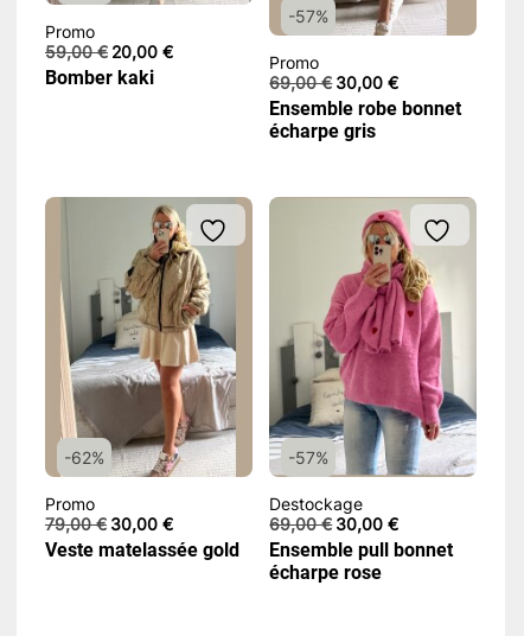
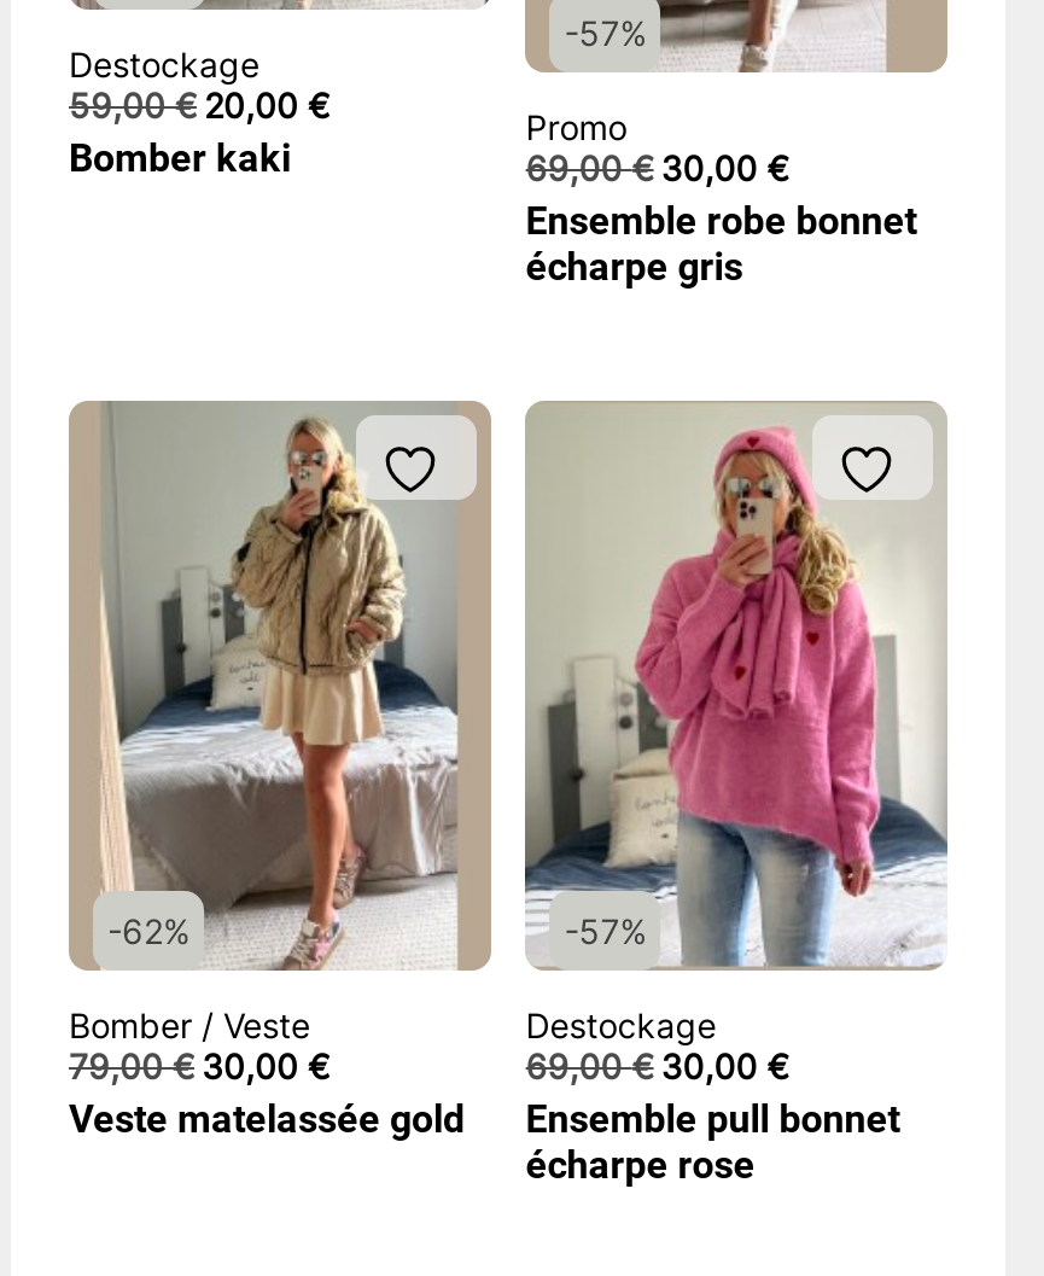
- Promo
+ Destockage

- Promo
+ Bomber / Veste
